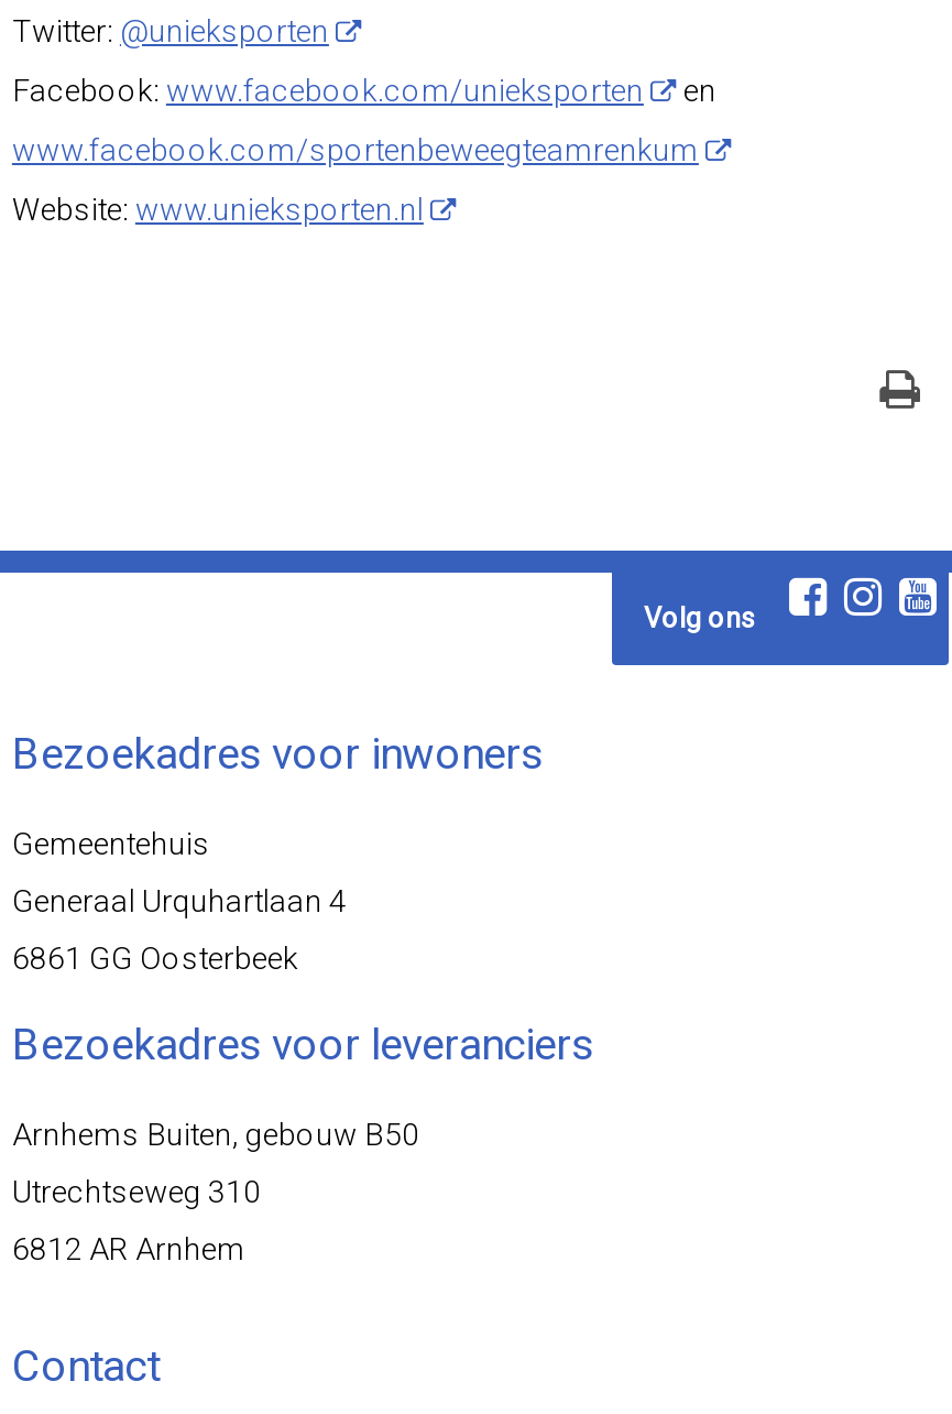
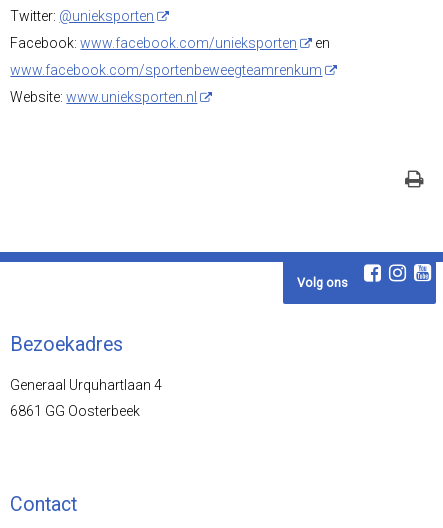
- Bezoekadres voor inwoners
- Gemeentehuis
+ Bezoekadres

- Bezoekadres voor leveranciers
- Arnhems Buiten, gebouw B50
- Utrechtseweg 310
- 6812 AR Arnhem
